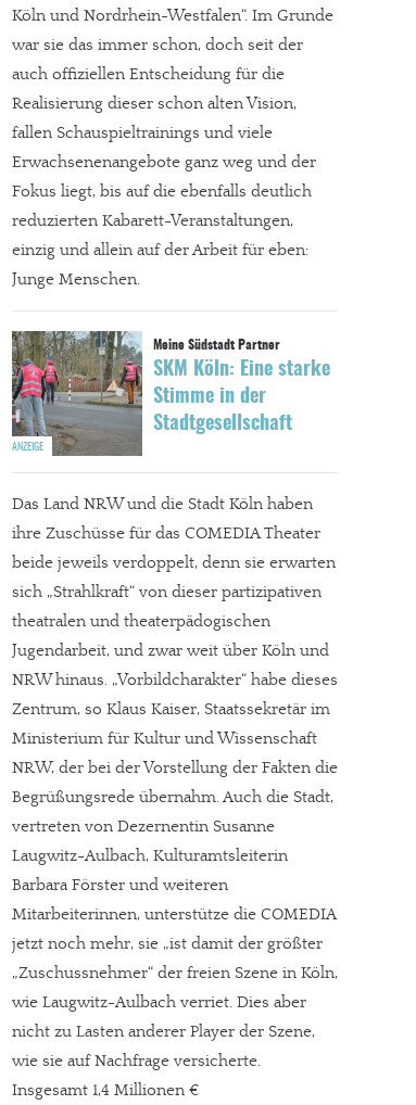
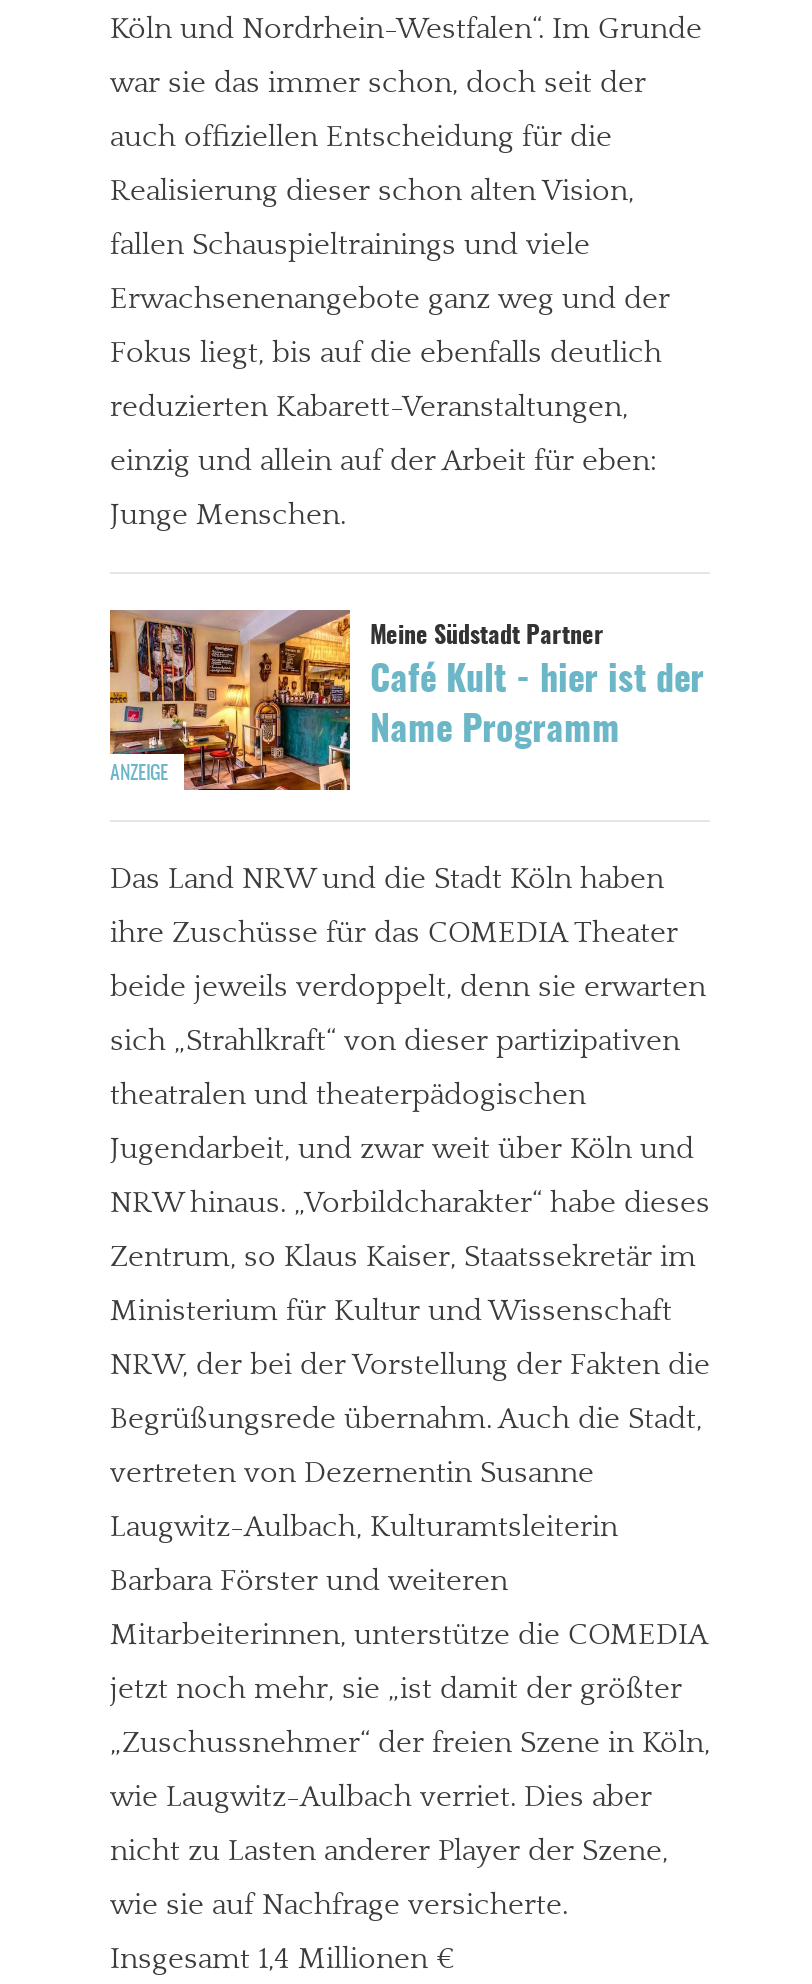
- [image]
- SKM Köln: Eine starke
- Stimme in der
- Stadtgesellschaft
+ [image]
+ Café Kult - hier ist der
+ Name Programm
